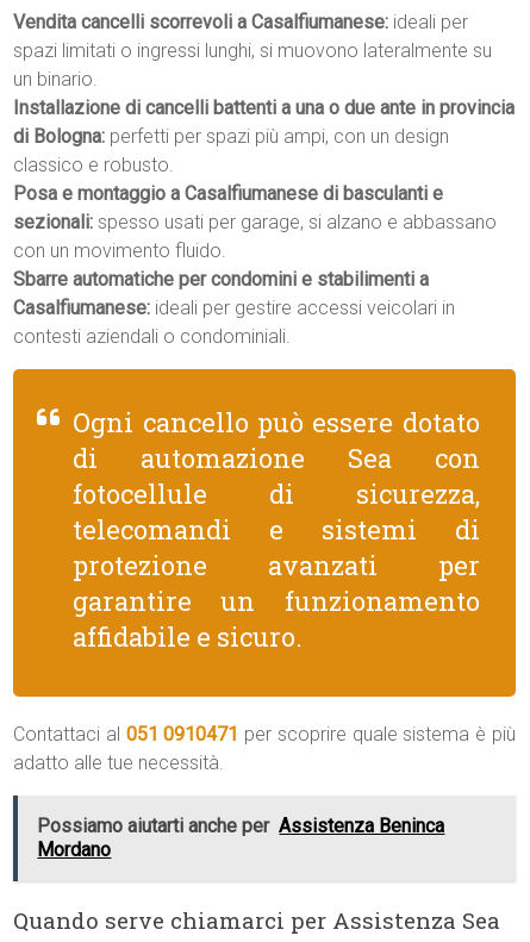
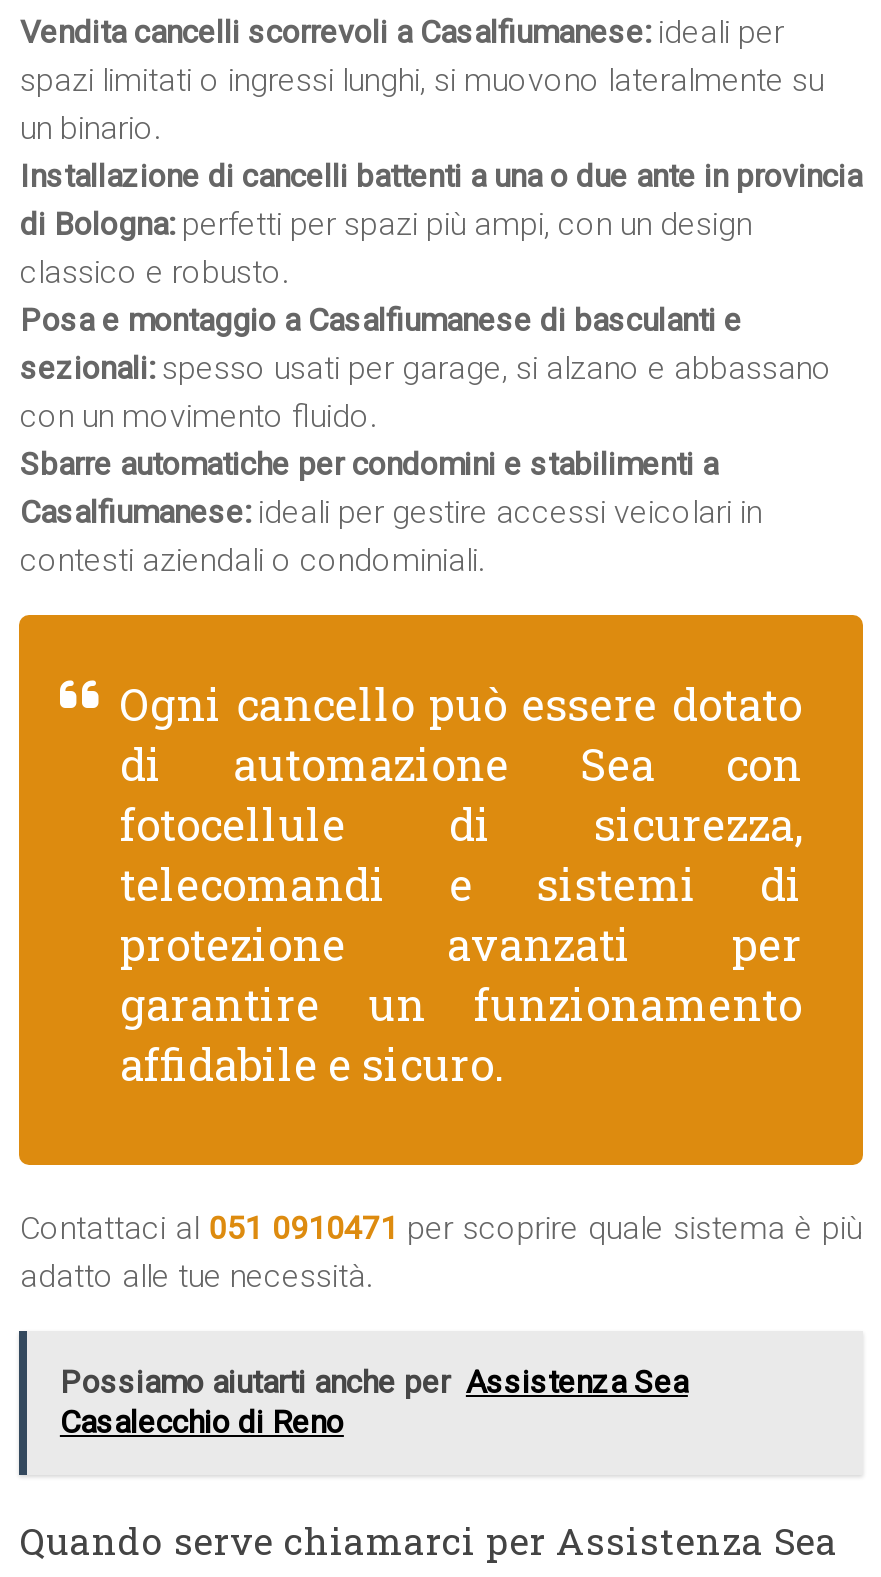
- Possiamo aiutarti anche per Assistenza Beninca
- Mordano
+ Possiamo aiutarti anche per Assistenza Sea
+ Casalecchio di Reno
